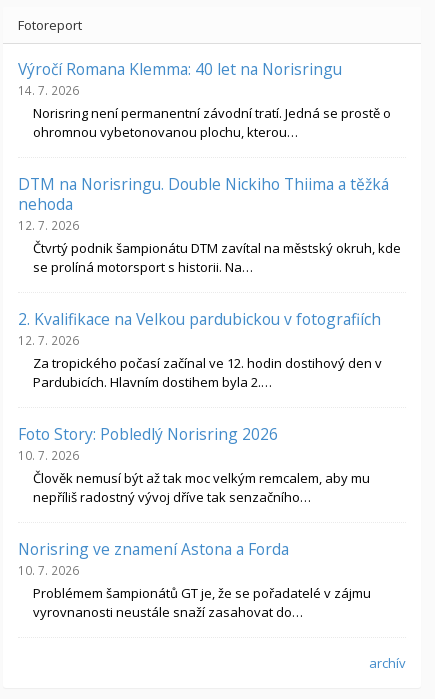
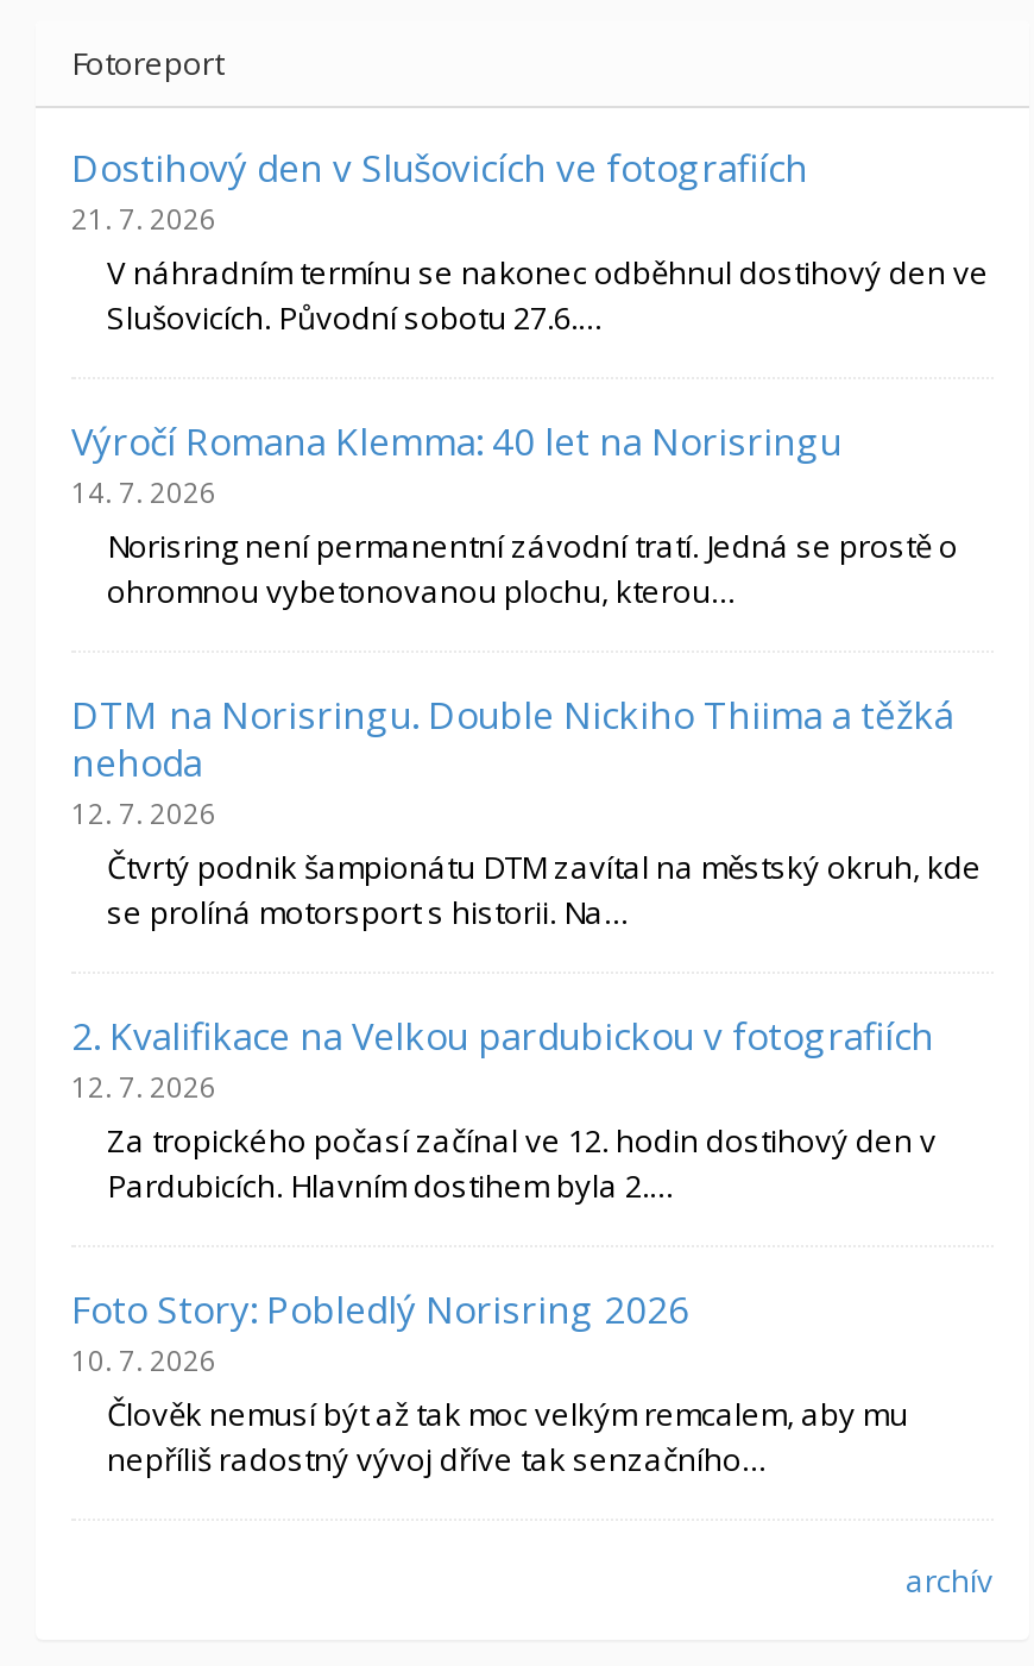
+ Dostihový den v Slušovicích ve fotografiích
+ 21. 7. 2026
+ V náhradním termínu se nakonec odběhnul dostihový den ve
+ Slušovicích. Původní sobotu 27.6.…

moved down: Výročí Romana Klemma: 40 let na Norisringu | 14. 7. 2026 | Norisring není permanentní závodní tratí. Jedná se prostě o | ... | Člověk nemusí být až tak moc velkým remcalem, aby mu | nepříliš radostný vývoj dříve tak senzačního…

- Norisring ve znamení Astona a Forda
- 10. 7. 2026
- Problémem šampionátů GT je, že se pořadatelé v zájmu
- vyrovnanosti neustále snaží zasahovat do…
